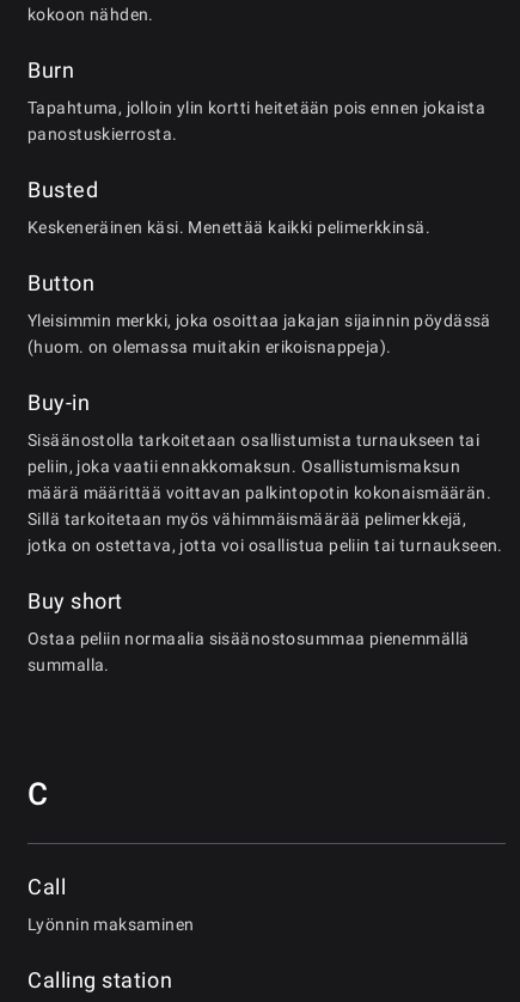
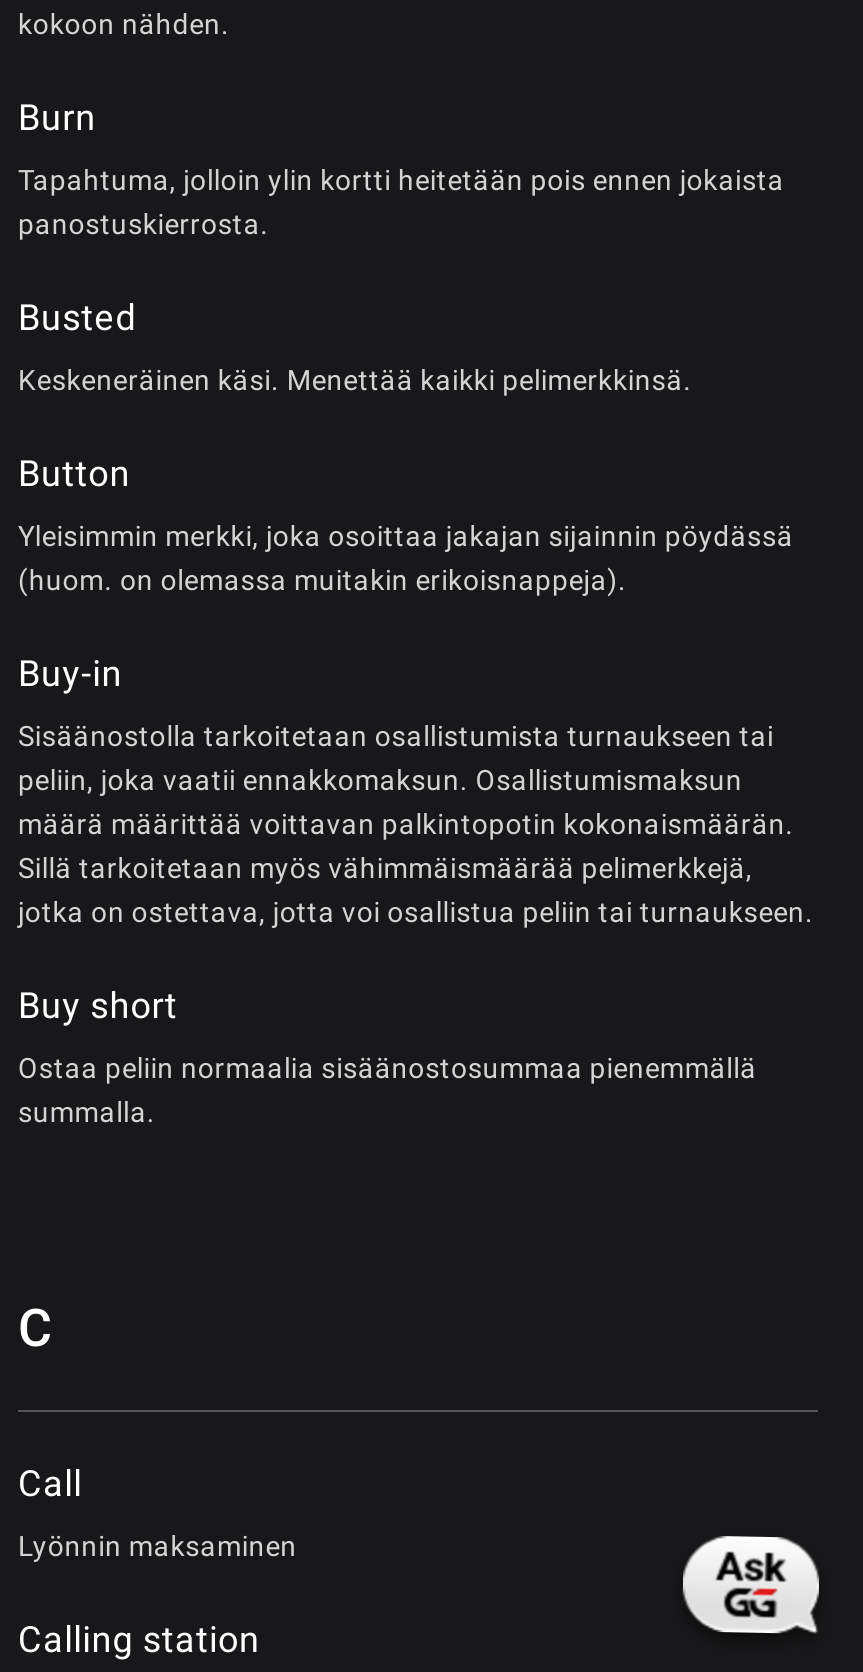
+ [image]
